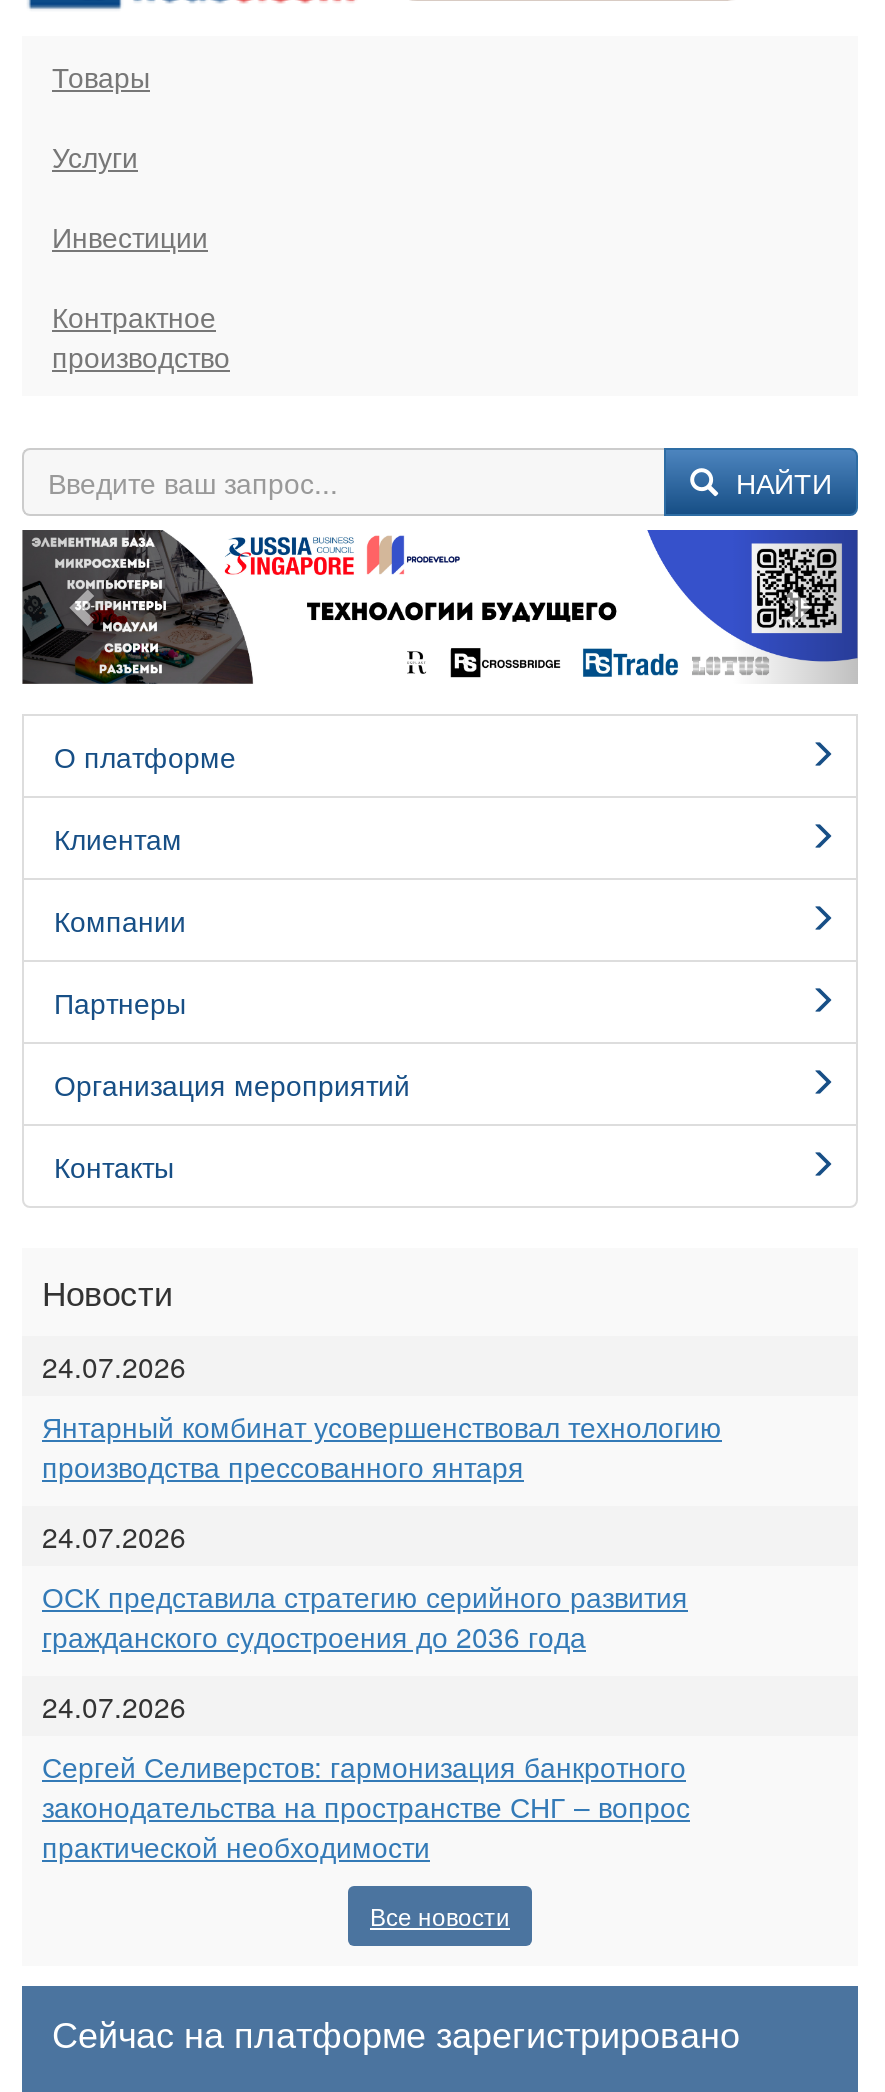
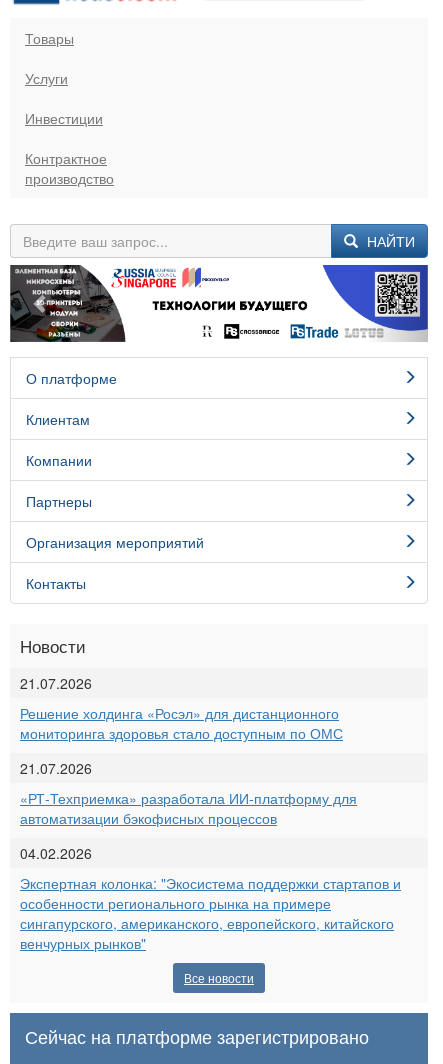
- 24.07.2026
+ 21.07.2026

- Янтарный комбинат усовершенствовал технологию
- производства прессованного янтаря
+ Решение холдинга «Росэл» для дистанционного
+ мониторинга здоровья стало доступным по ОМС

- 24.07.2026
+ 21.07.2026

- ОСК представила стратегию серийного развития
- гражданского судостроения до 2036 года
+ «РТ-Техприемка» разработала ИИ-платформу для
+ автоматизации бэкофисных процессов

- 24.07.2026
+ 04.02.2026

- Сергей Селиверстов: гармонизация банкротного
- законодательства на пространстве СНГ – вопрос
- практической необходимости
+ Экспертная колонка: "Экосистема поддержки стартапов и
+ особенности регионального рынка на примере
+ сингапурского, американского, европейского, китайского
+ венчурных рынков"
